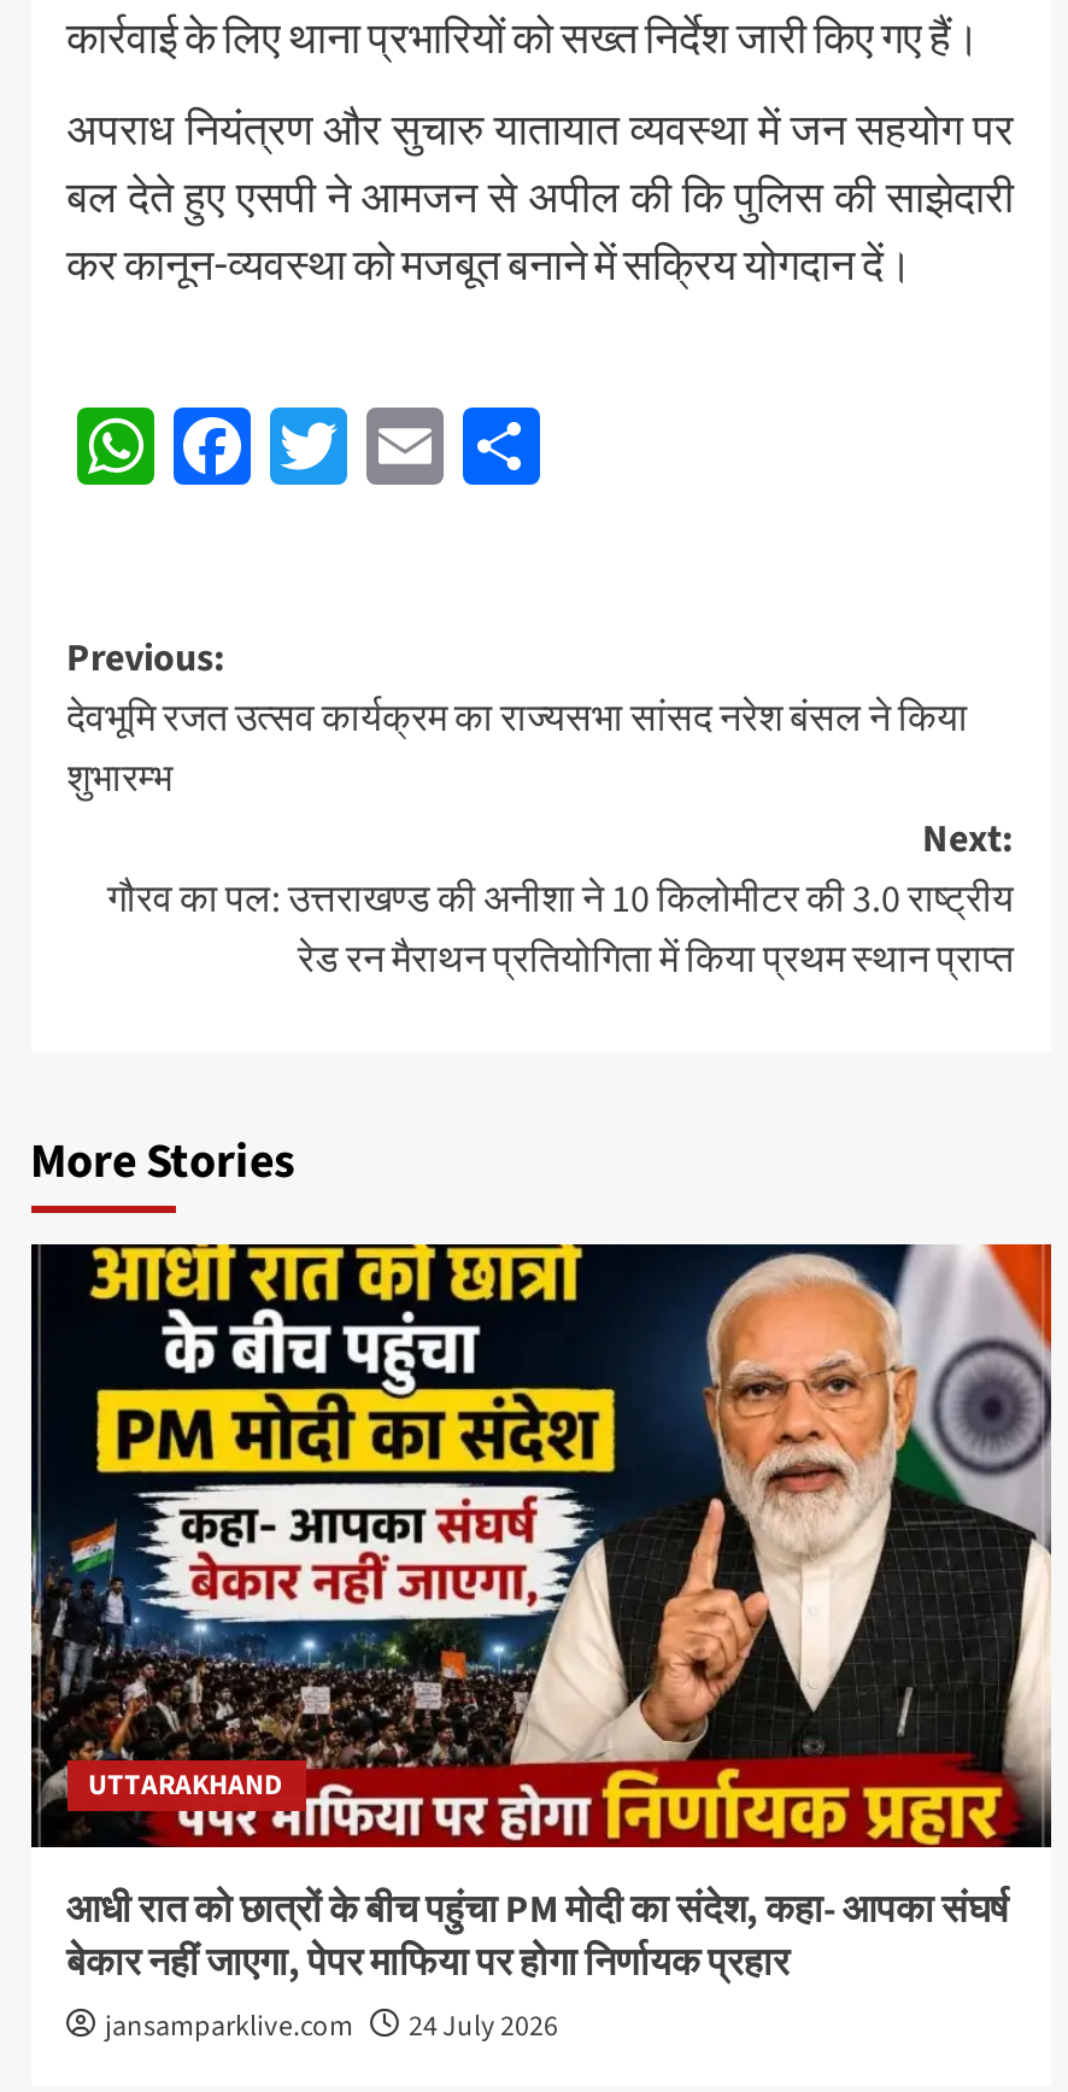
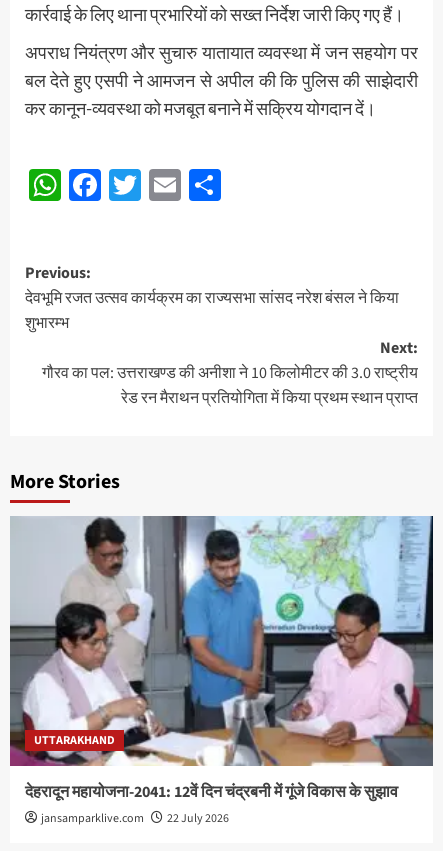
- [image]
- आधी रात को छात्रों के बीच पहुंचा PM मोदी का संदेश, कहा- आपका संघर्ष
- बेकार नहीं जाएगा, पेपर माफिया पर होगा निर्णायक प्रहार
+ [image]
+ देहरादून महायोजना-2041: 12वें दिन चंद्रबनी में गूंजे विकास के सुझाव

- jansamparklive.com 24 July 2026
+ jansamparklive.com 22 July 2026
